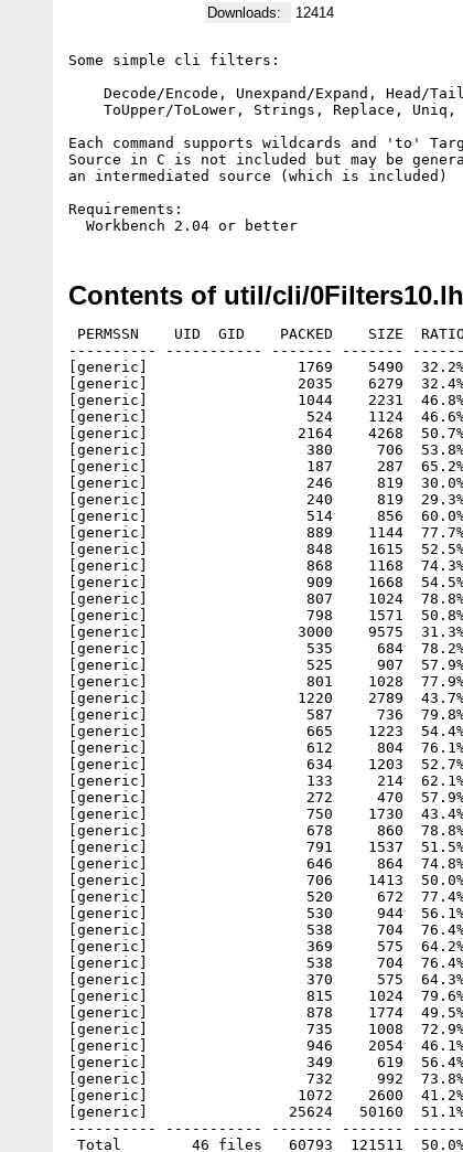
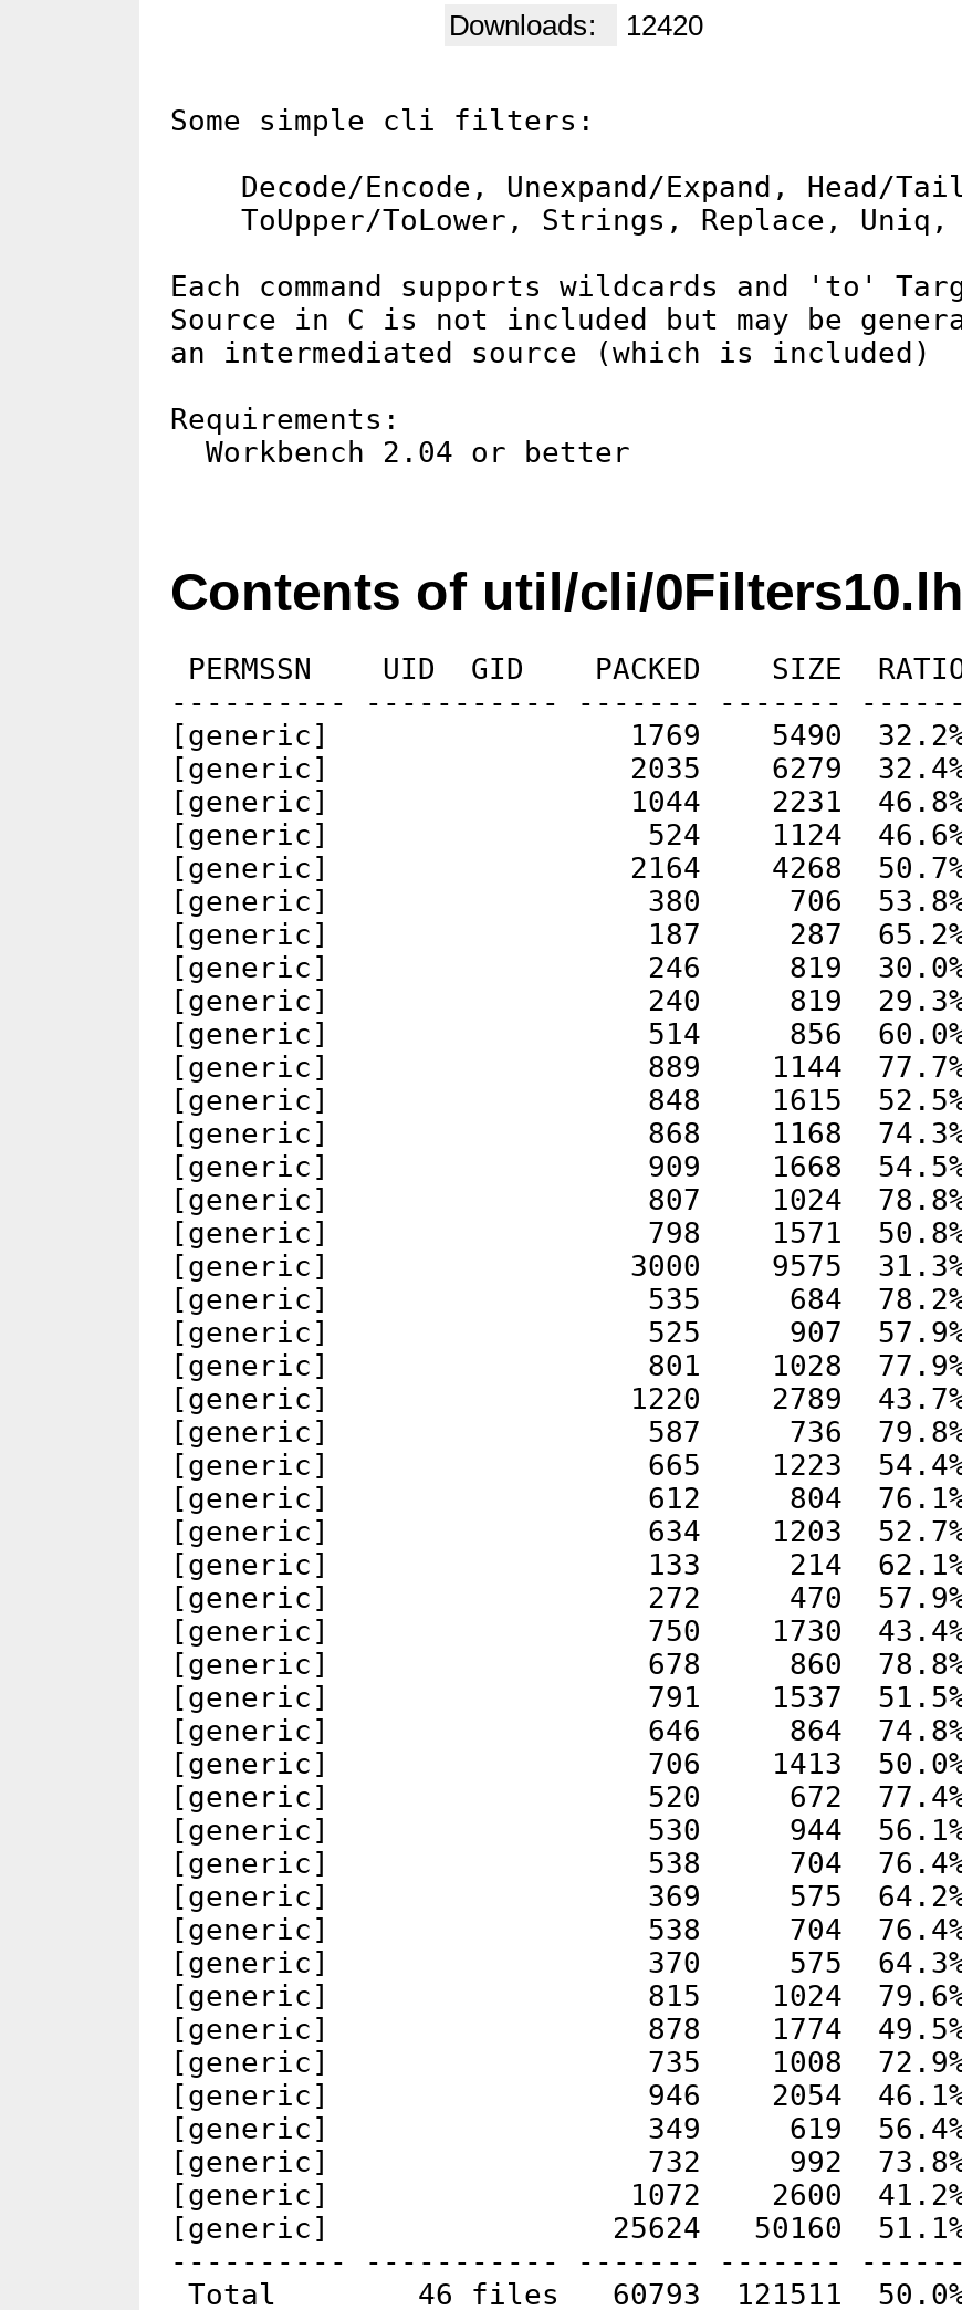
- Downloads: 12414
+ Downloads: 12420
